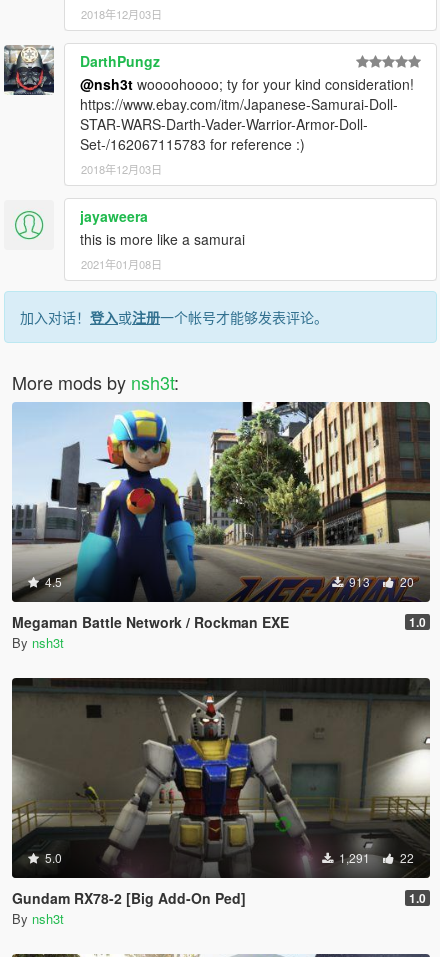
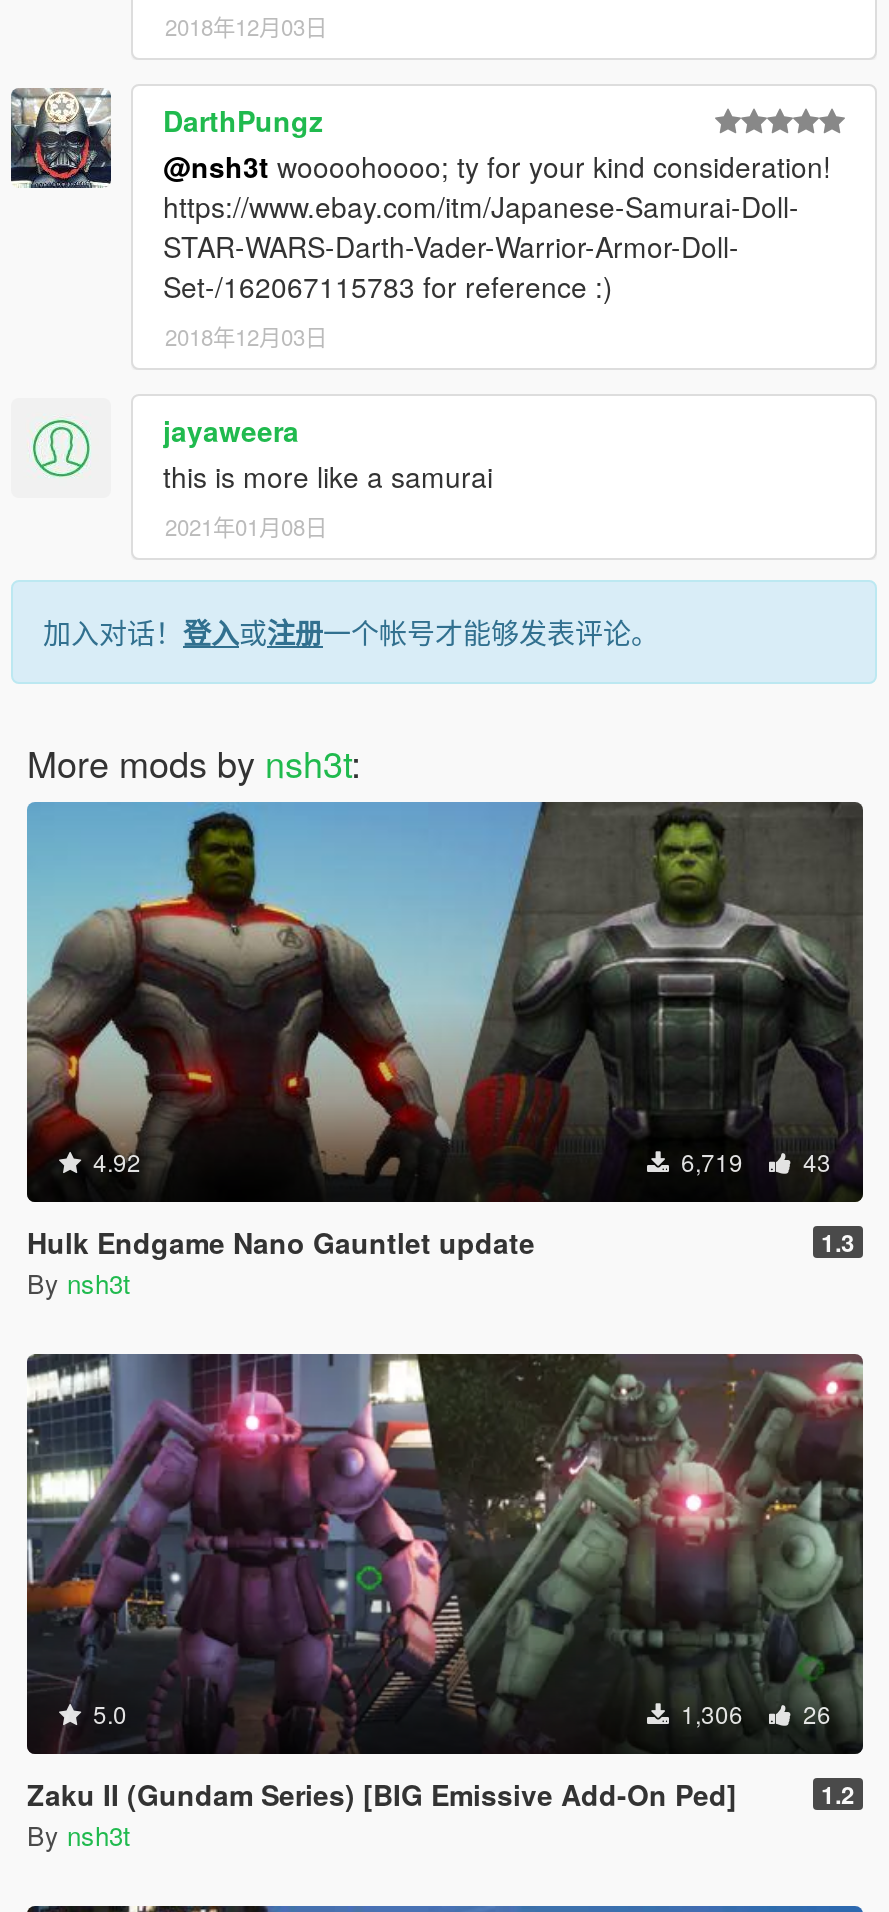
- [image]
- 4.5
- 913
- 20
+ [image]
+ 4.92
+ 6,719
+ 43

- Megaman Battle Network / Rockman EXE
- 1.0
+ Hulk Endgame Nano Gauntlet update
+ 1.3

- [image]
- 1,291
- 22
+ [image]
+ 1,306
+ 26

- Gundam RX78-2 [Big Add-On Ped]
- 1.0
+ Zaku II (Gundam Series) [BIG Emissive Add-On Ped]
+ 1.2
